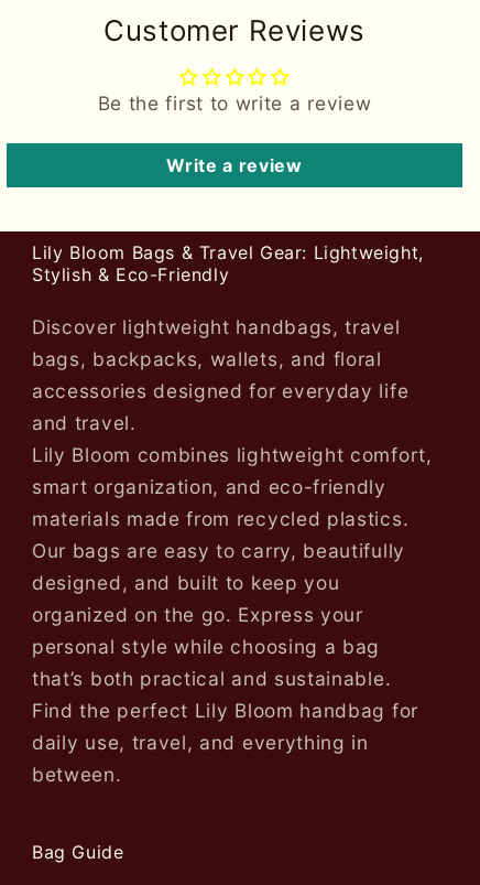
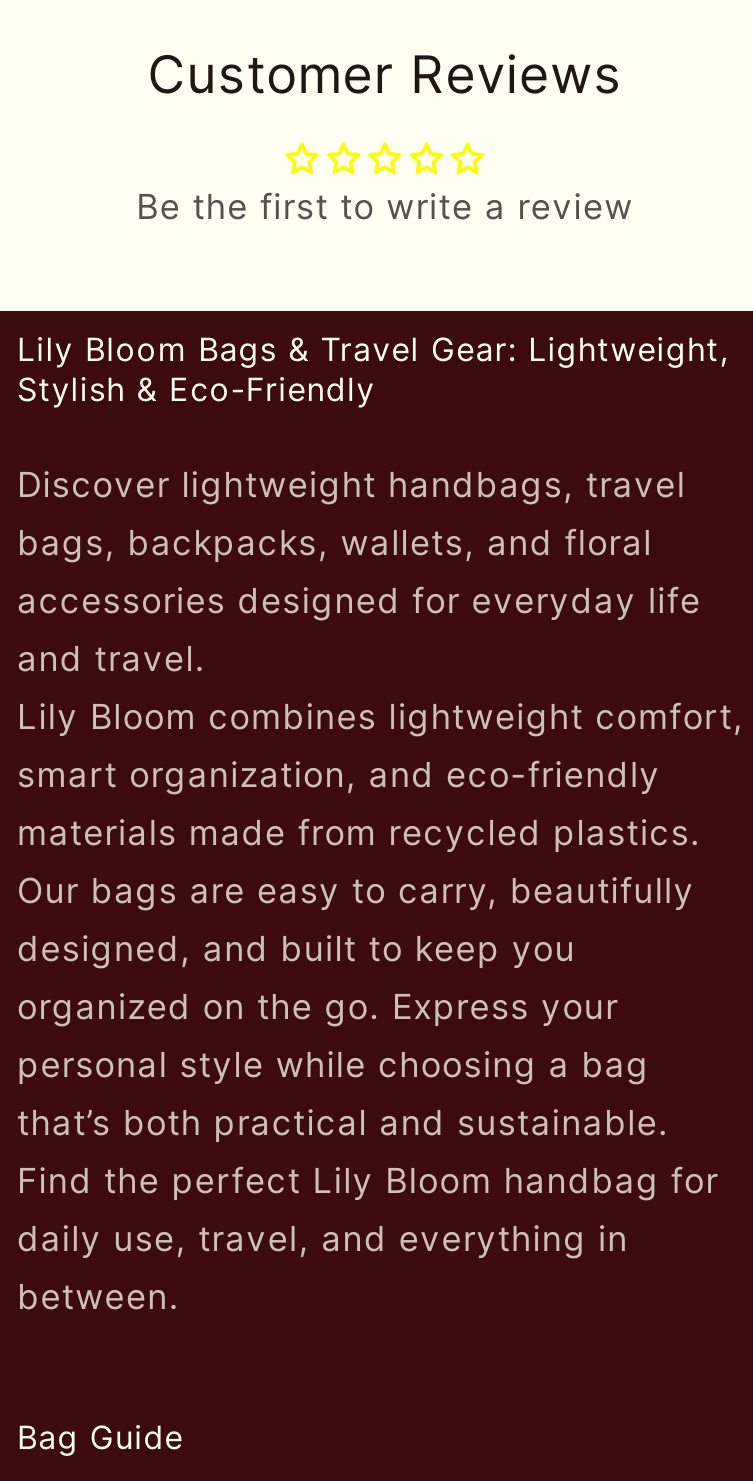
- Write a review
